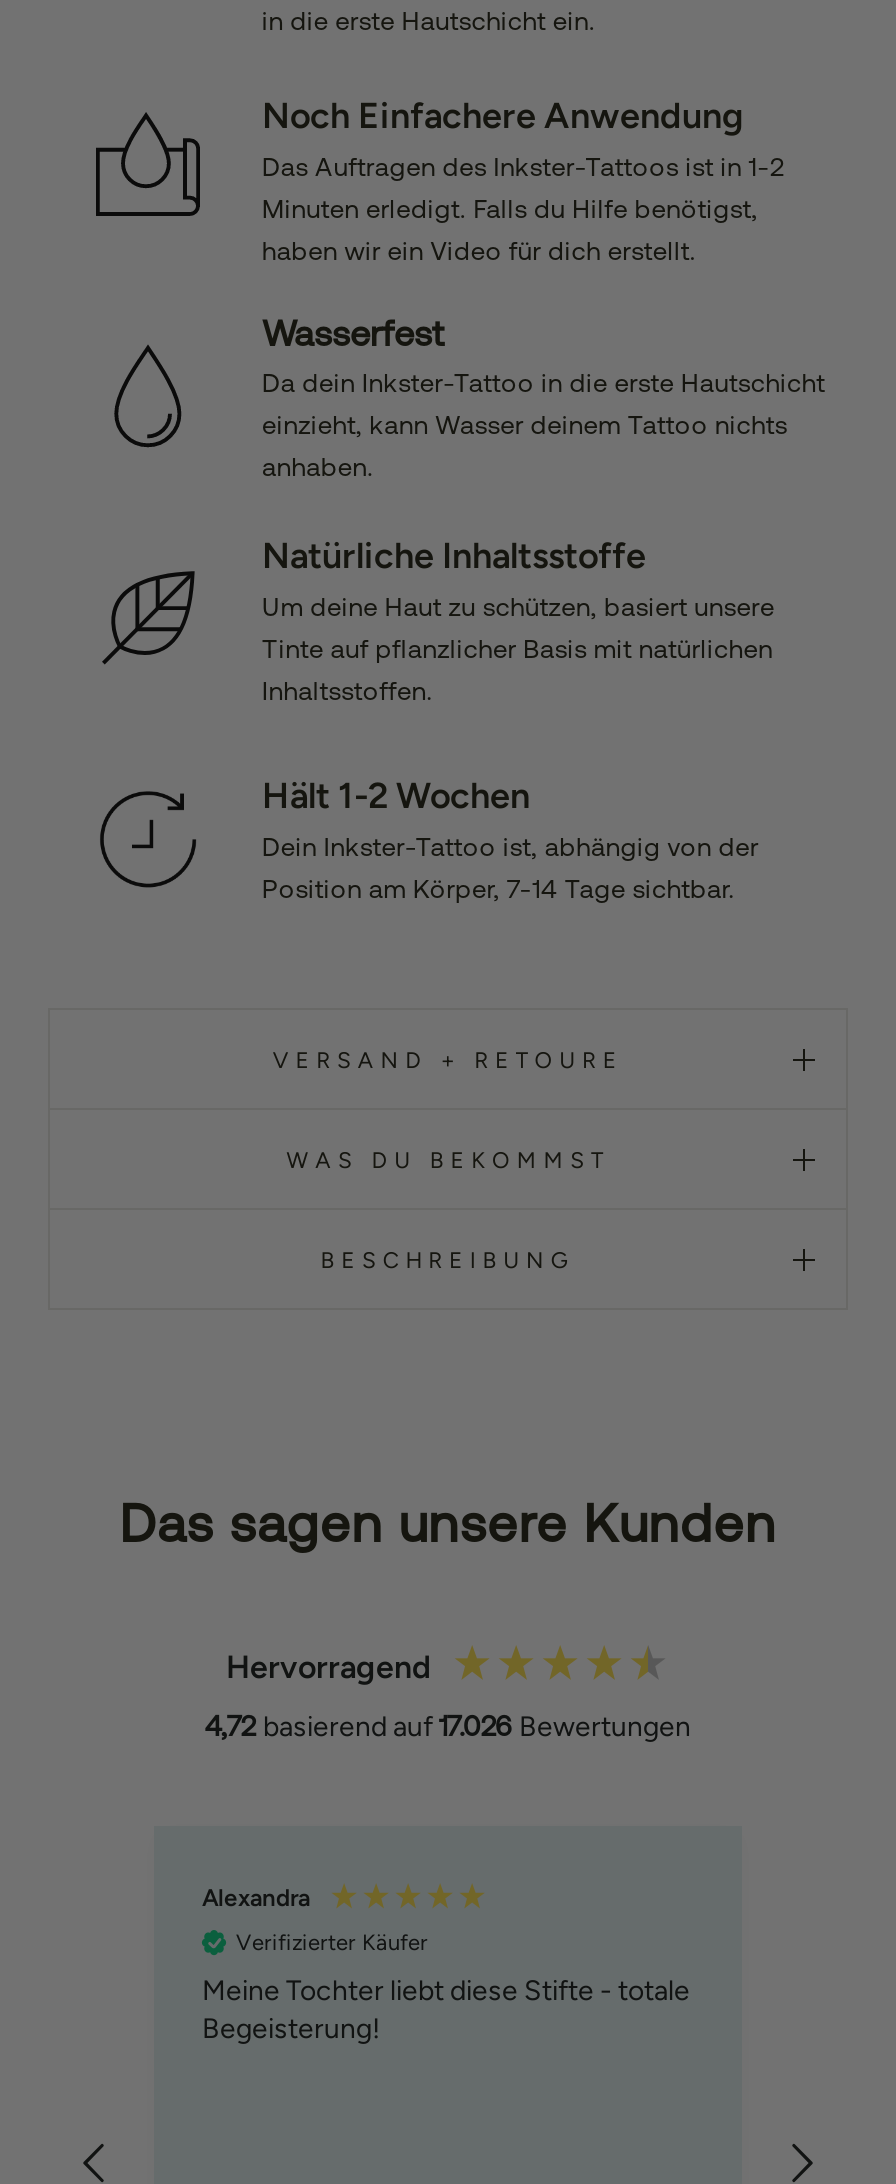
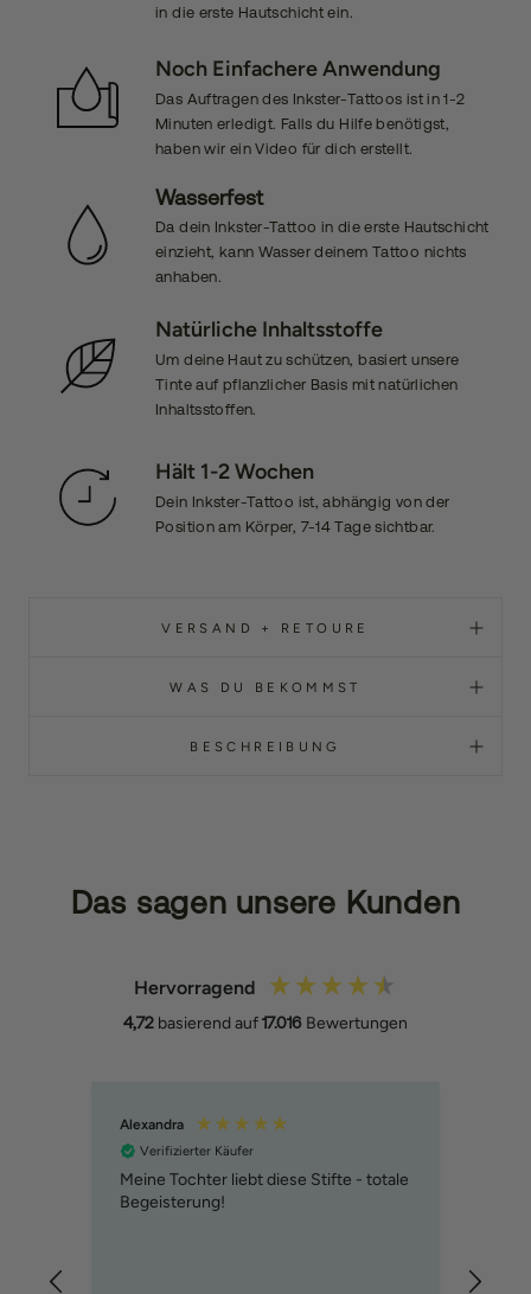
- 4,72 basierend auf 17.026 Bewertungen
+ 4,72 basierend auf 17.016 Bewertungen
